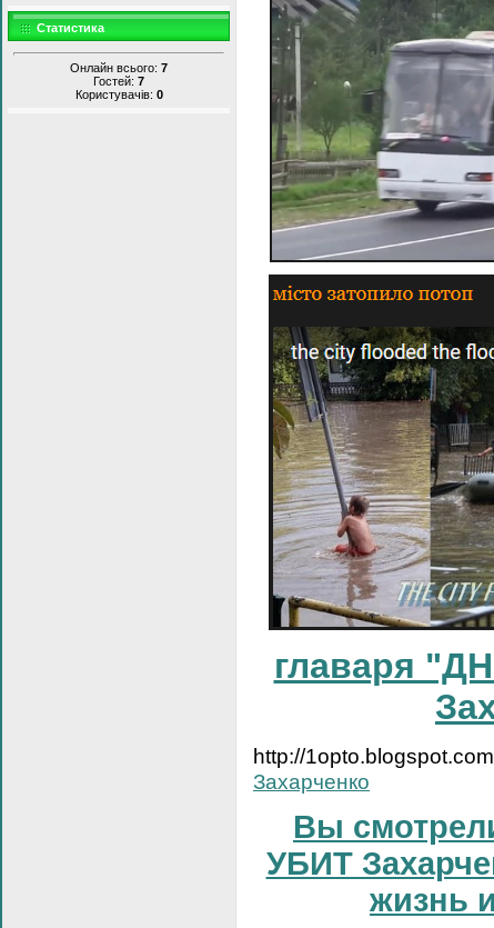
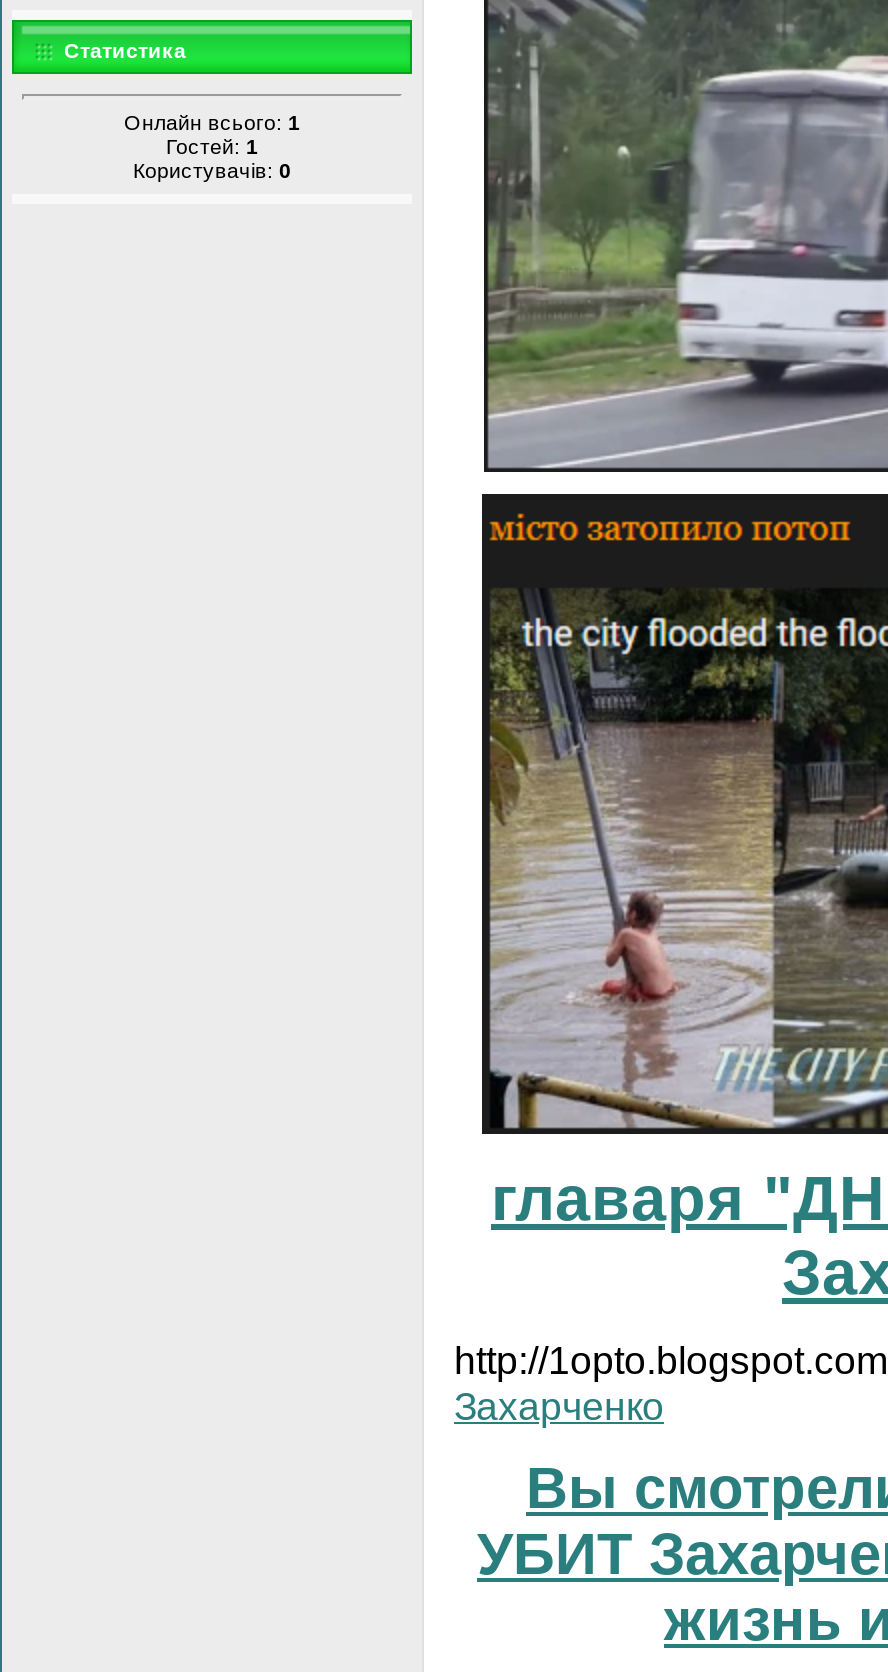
- Онлайн всього: 7
+ Онлайн всього: 1

- Гостей: 7
+ Гостей: 1
